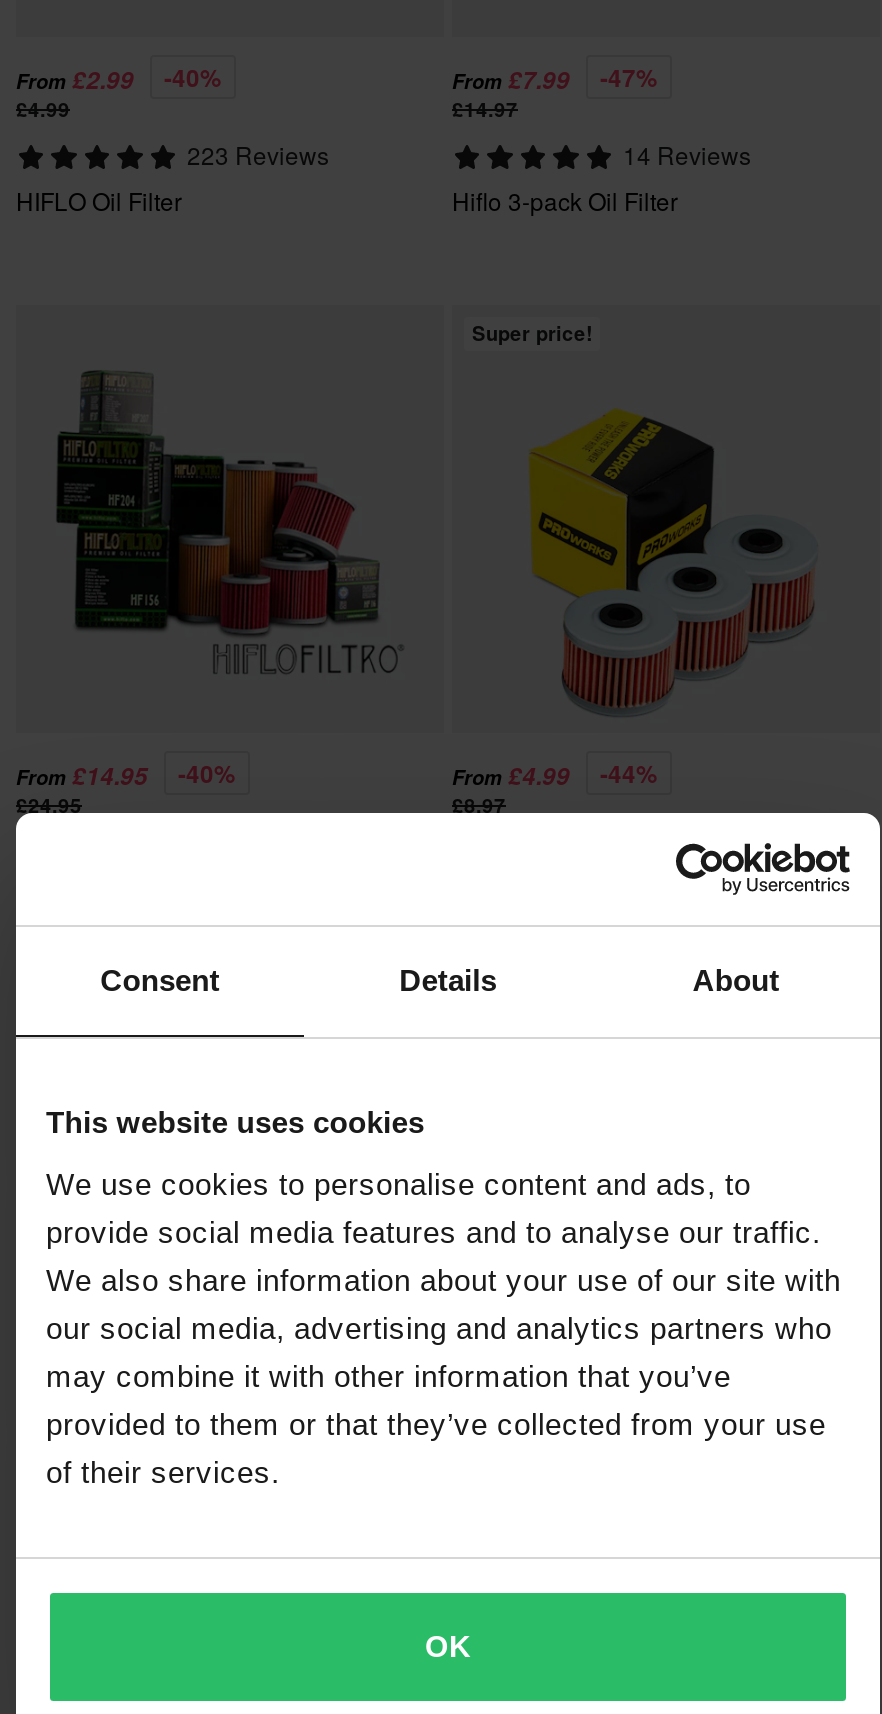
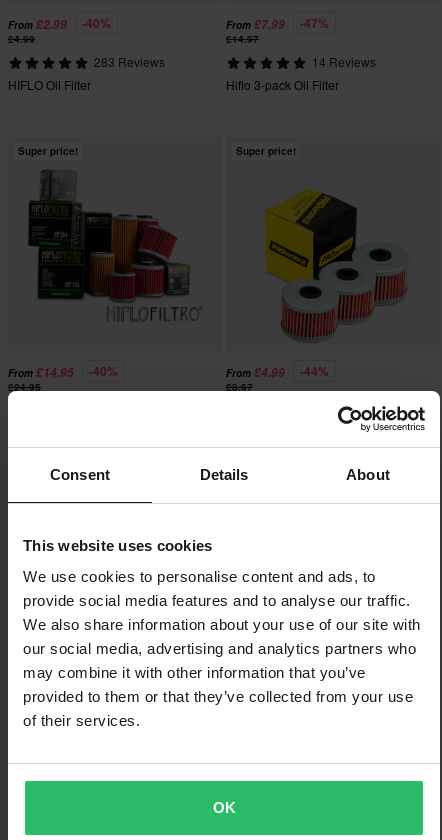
- 223 Reviews
+ 283 Reviews

+ Super price!
